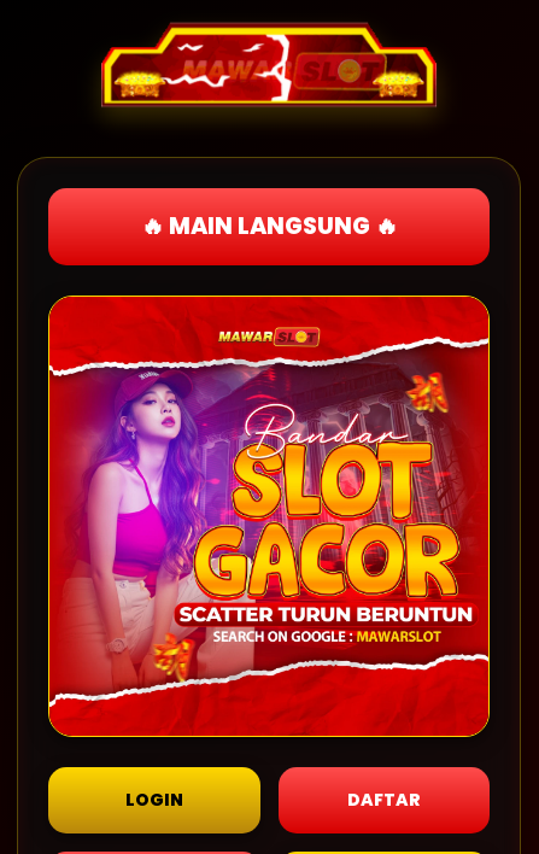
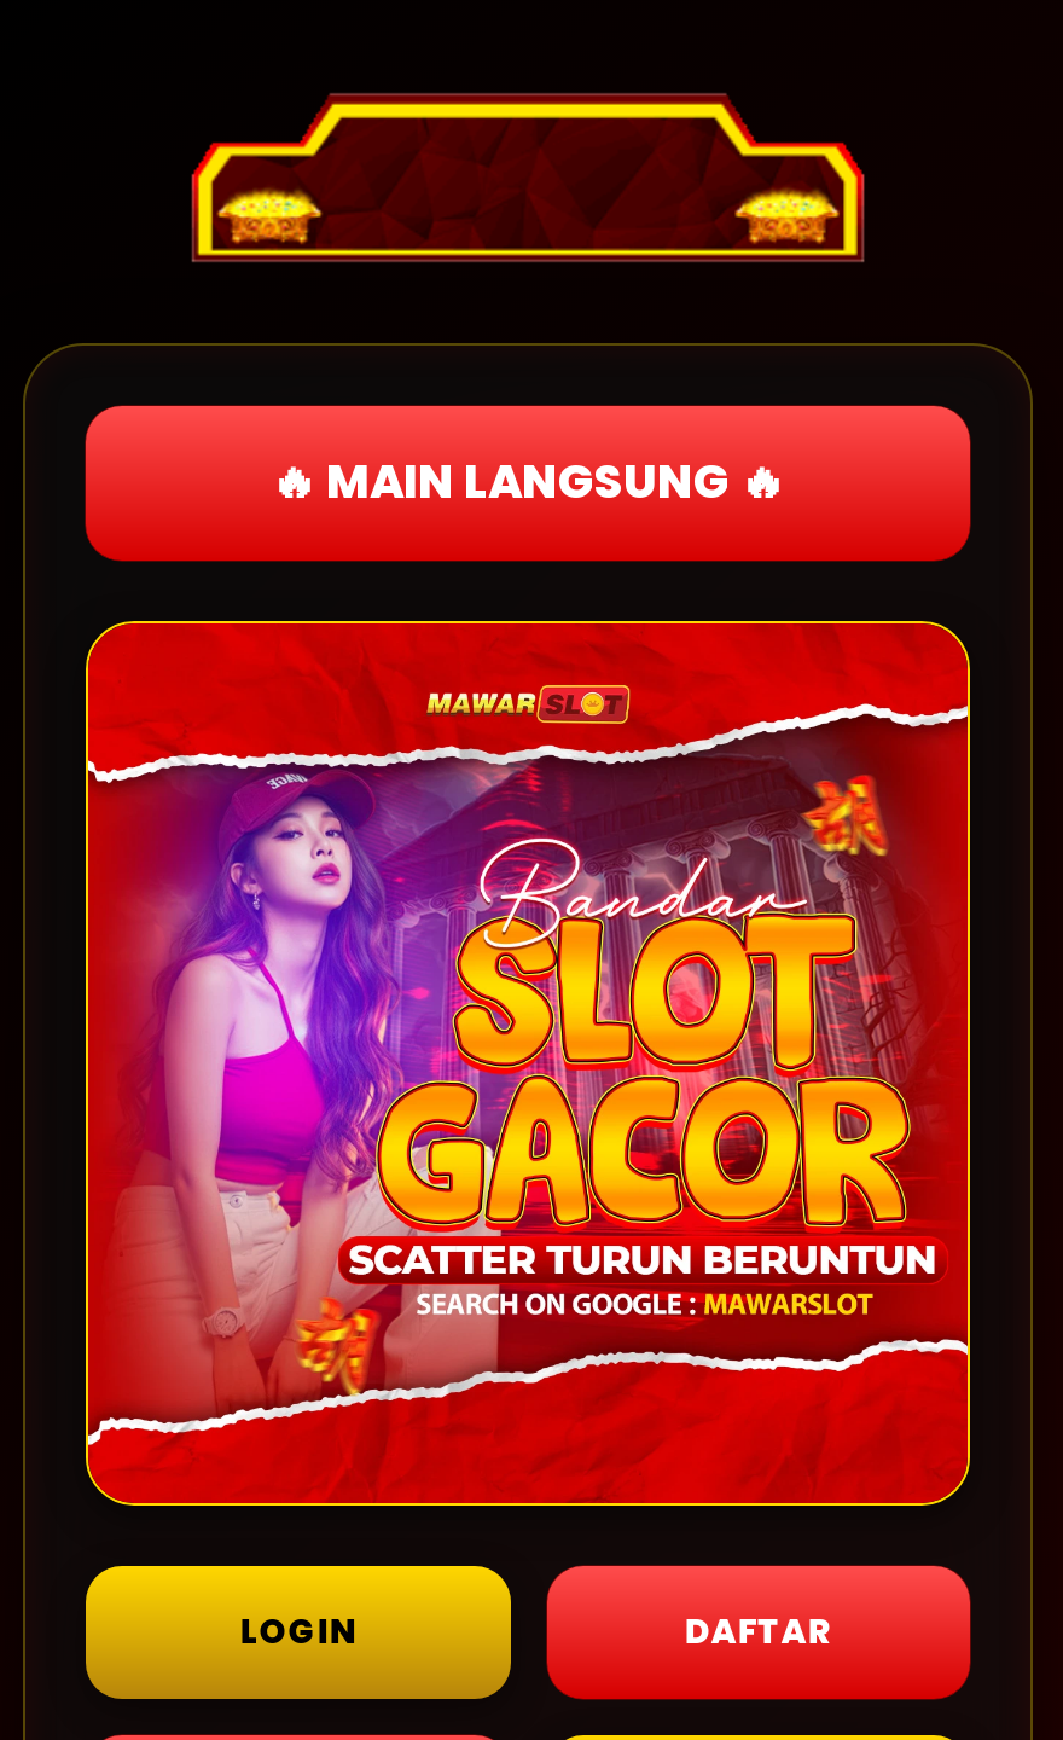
- [image]
+ [image]
